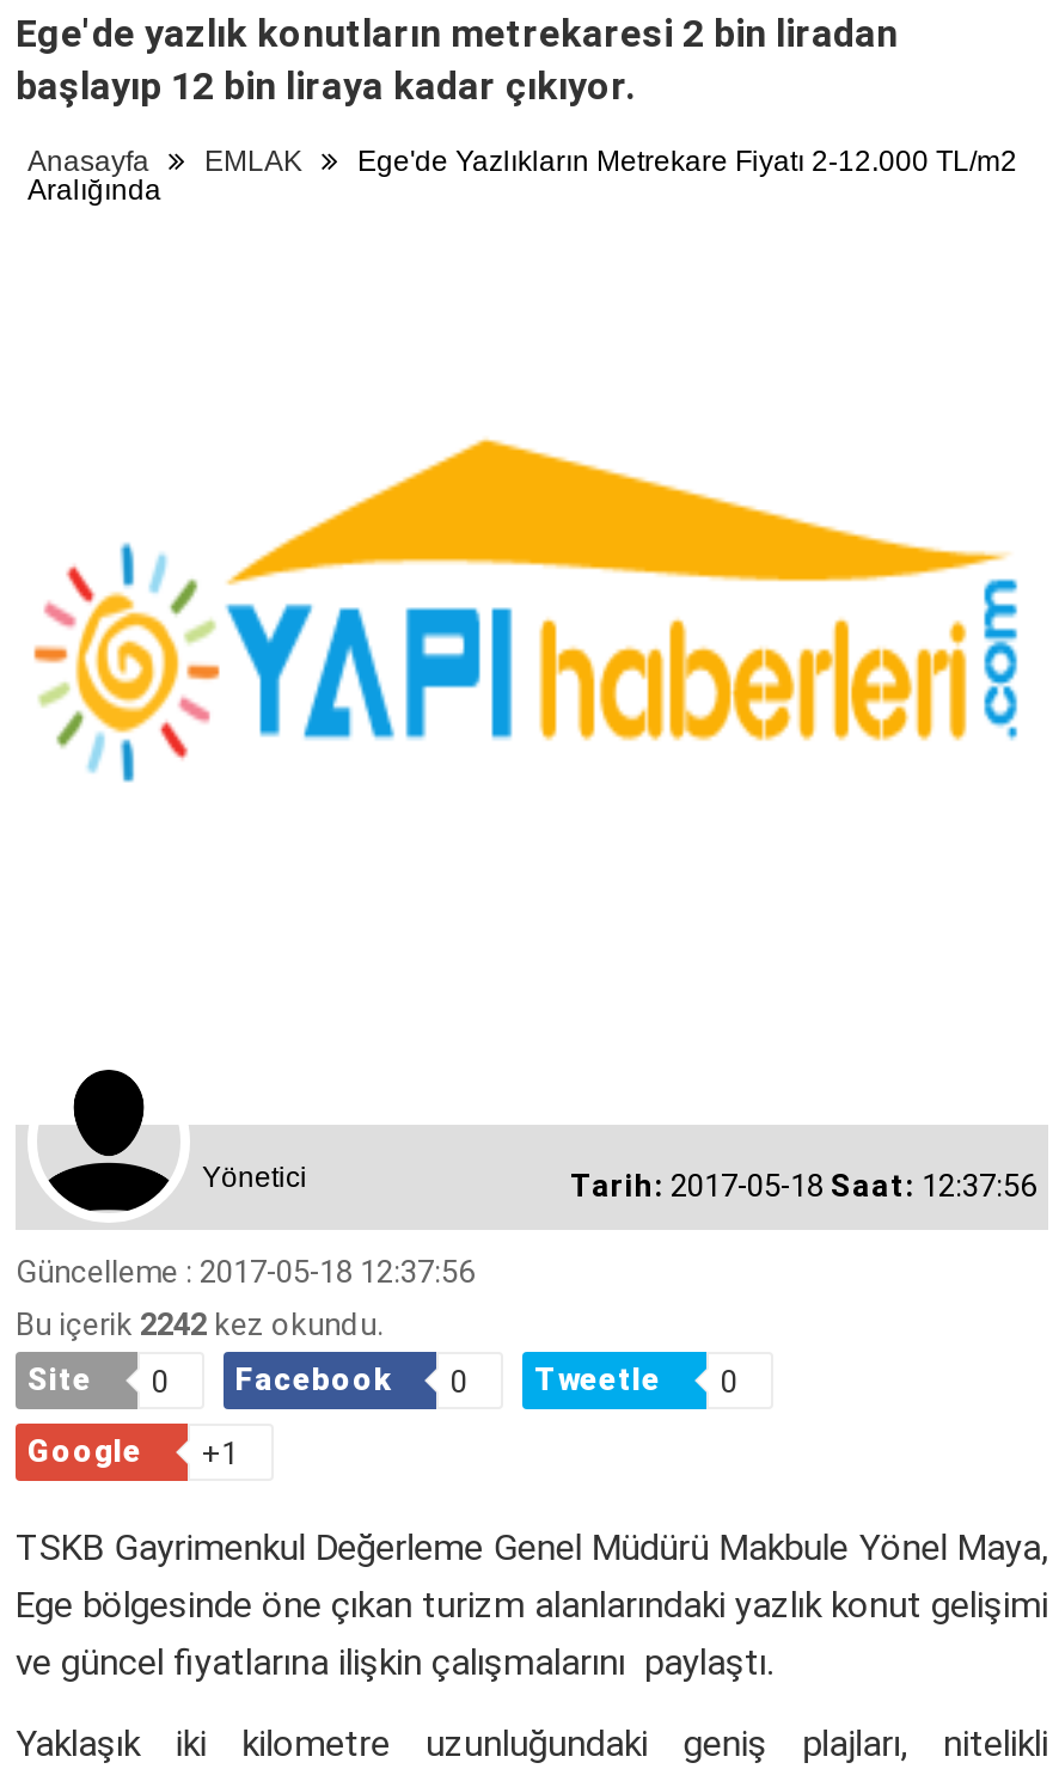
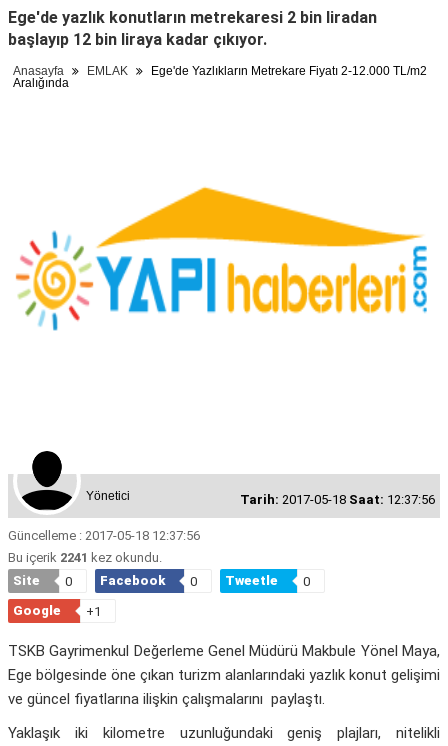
- Bu içerik 2242 kez okundu.
+ Bu içerik 2241 kez okundu.
